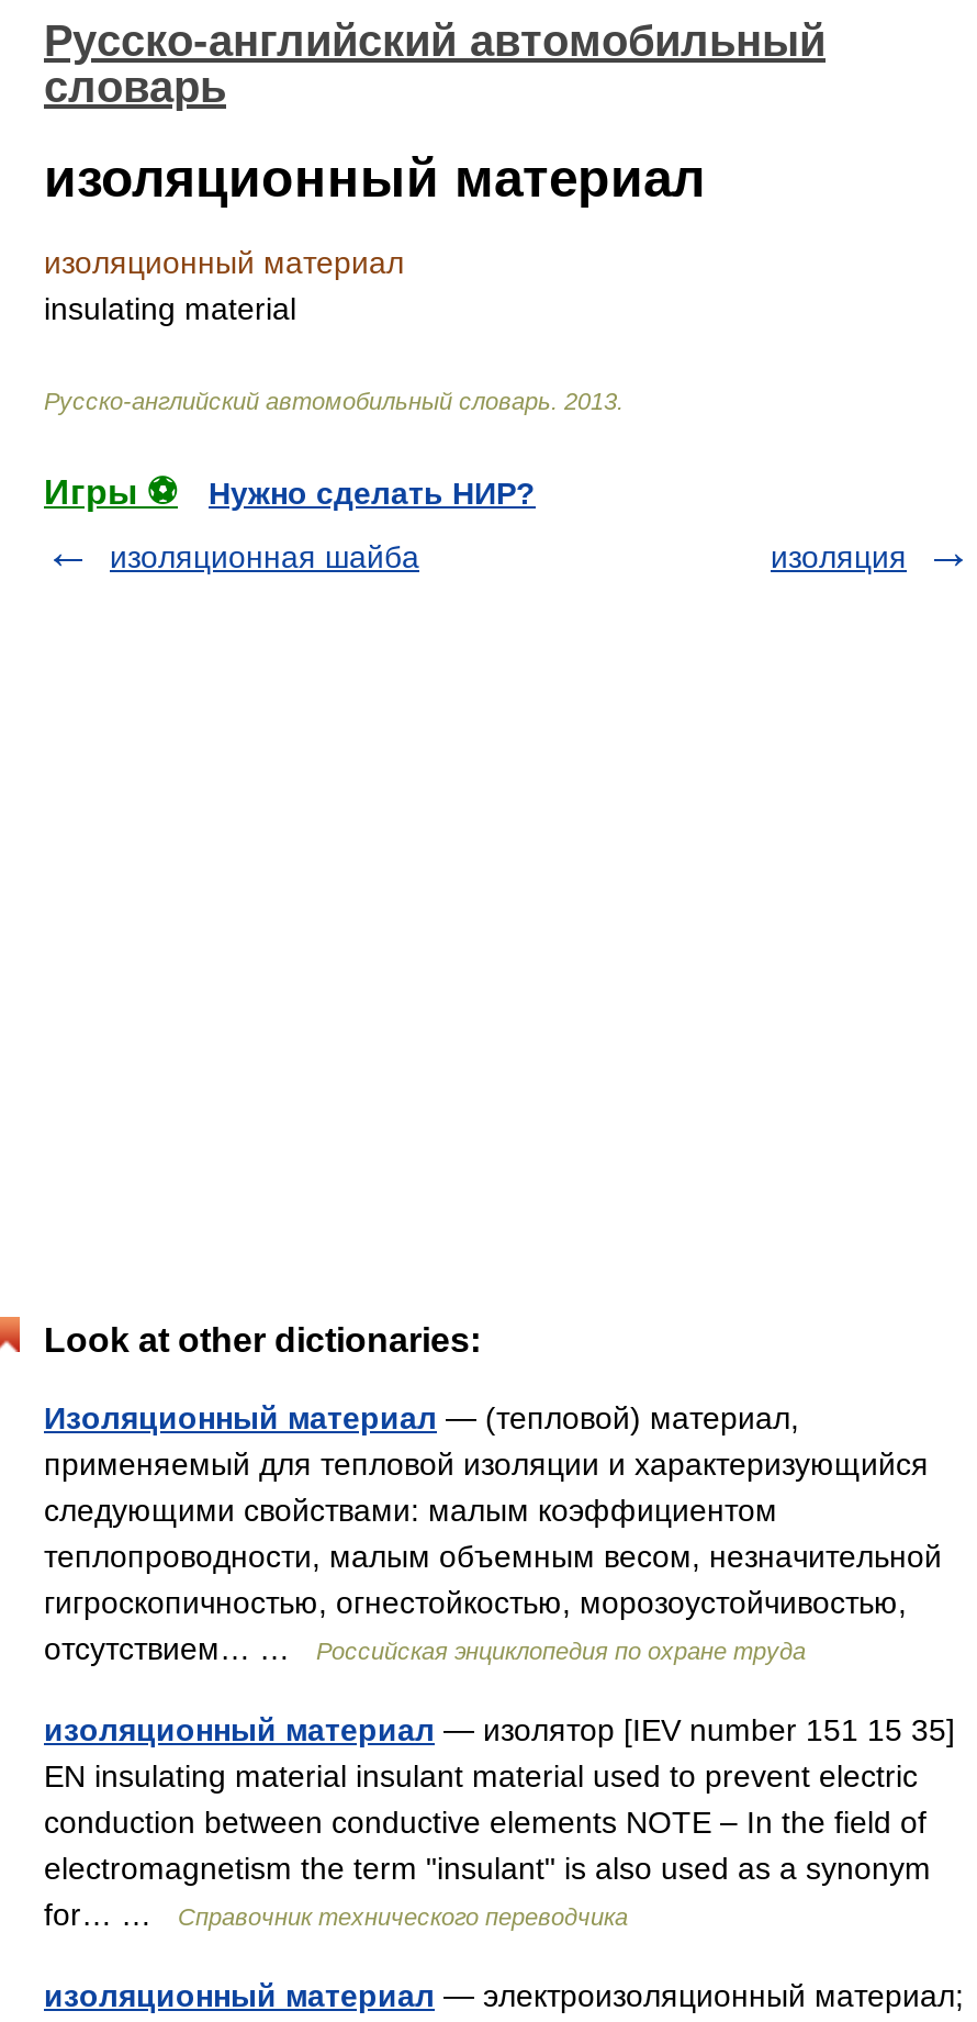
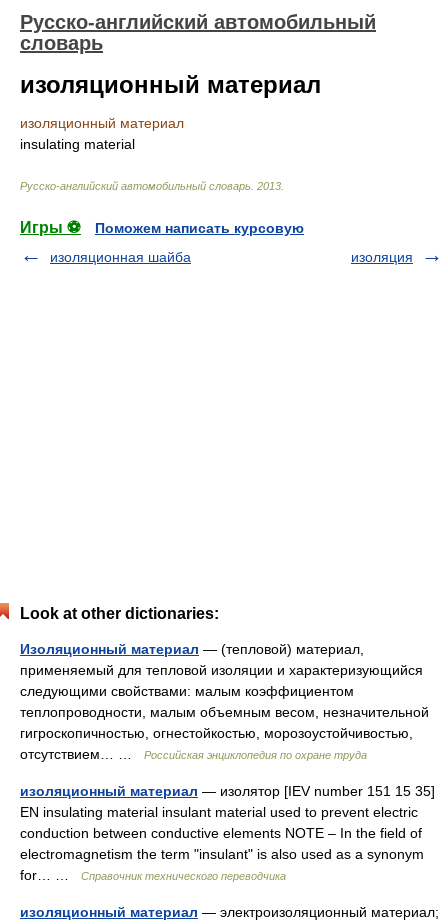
- Нужно сделать НИР?
+ Поможем написать курсовую
